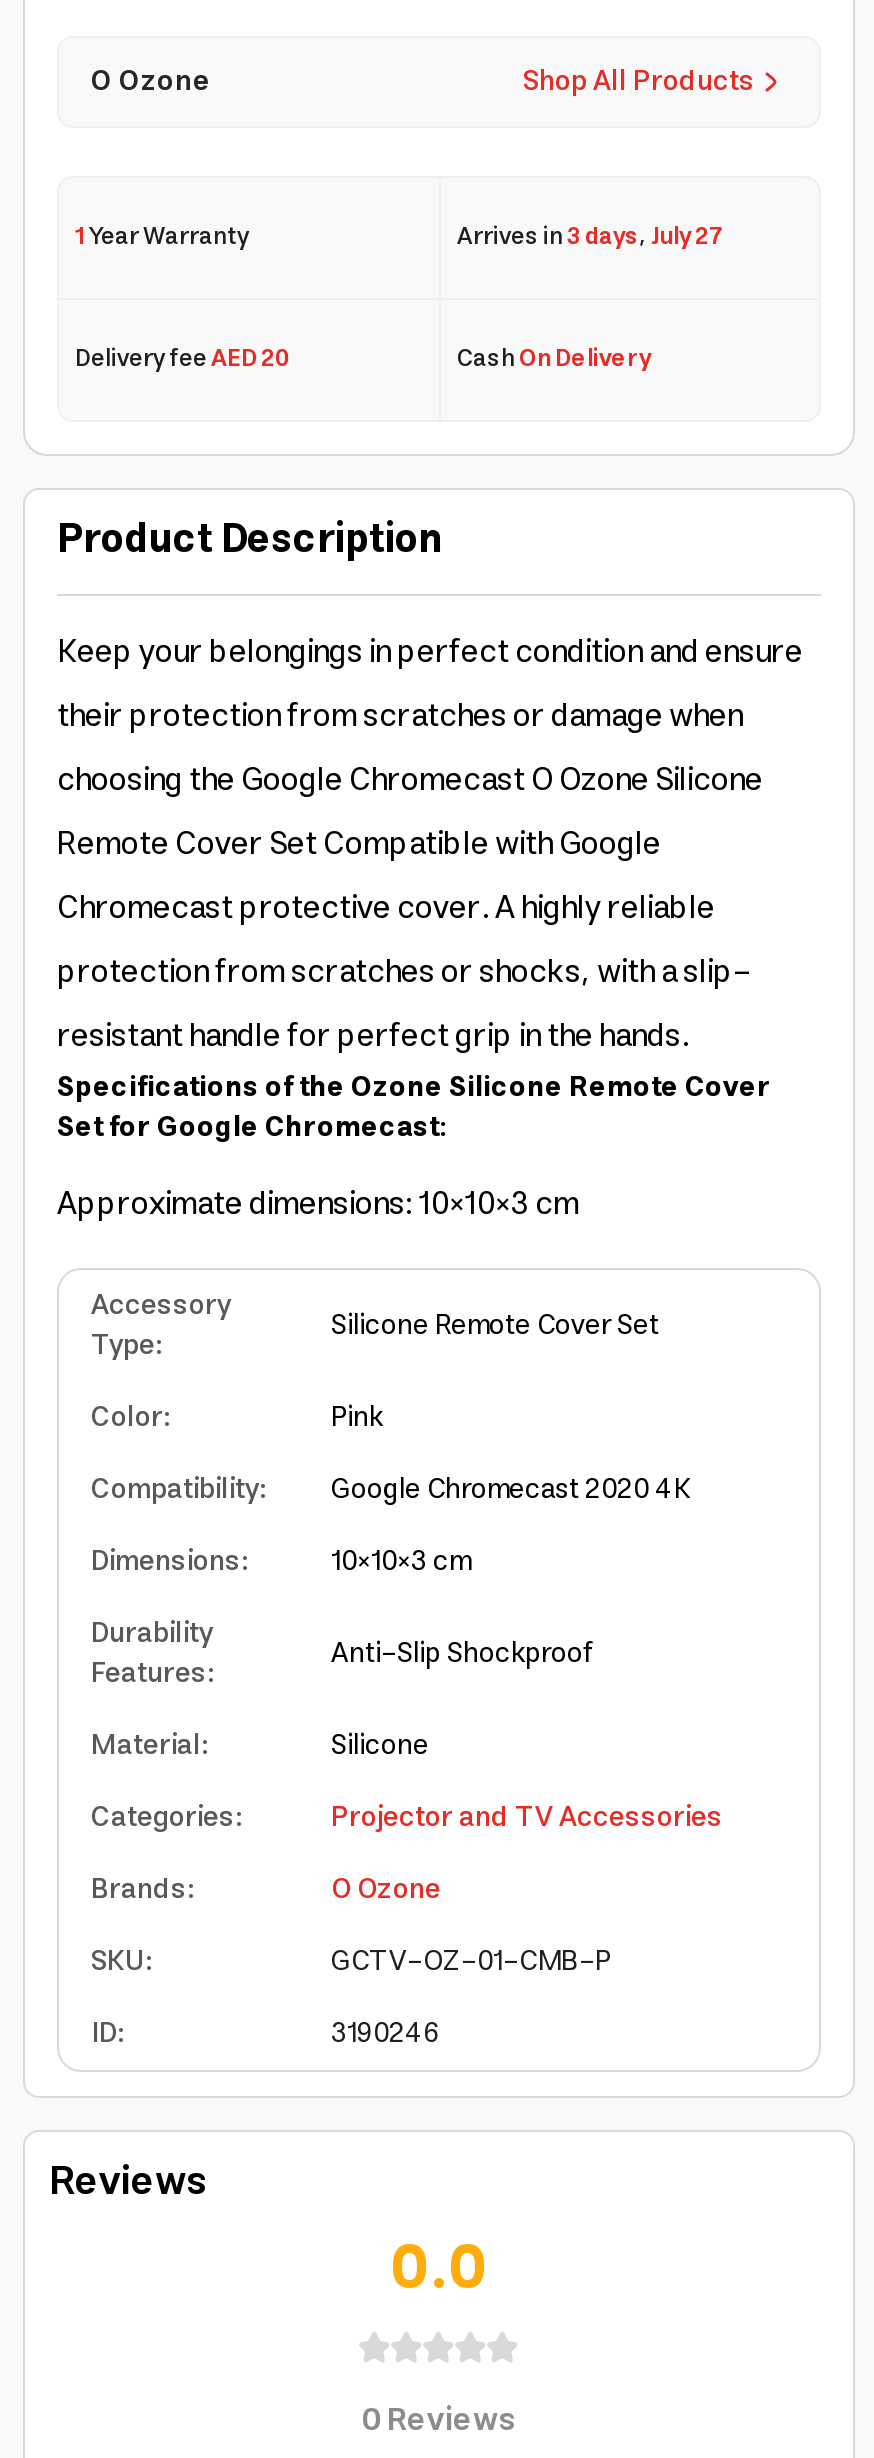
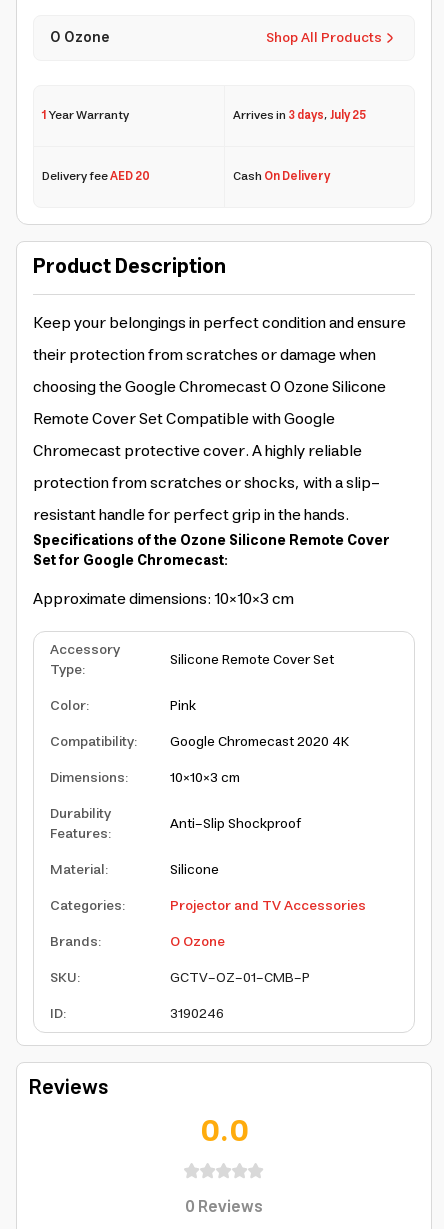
- Arrives in3 days, July 27
+ Arrives in3 days, July 25
